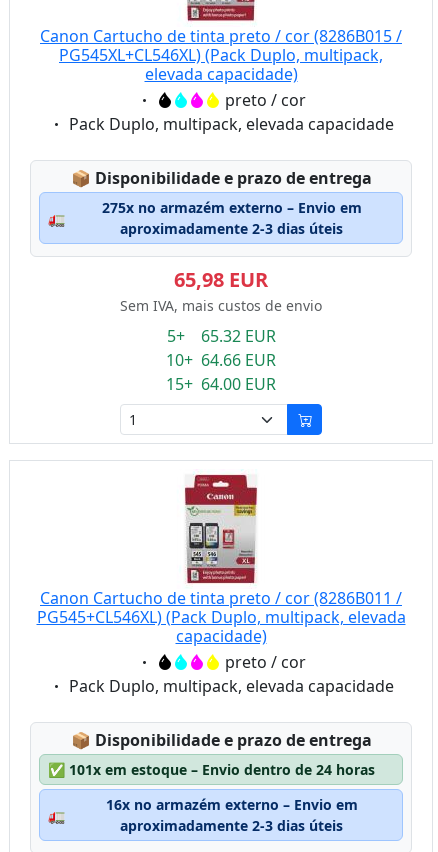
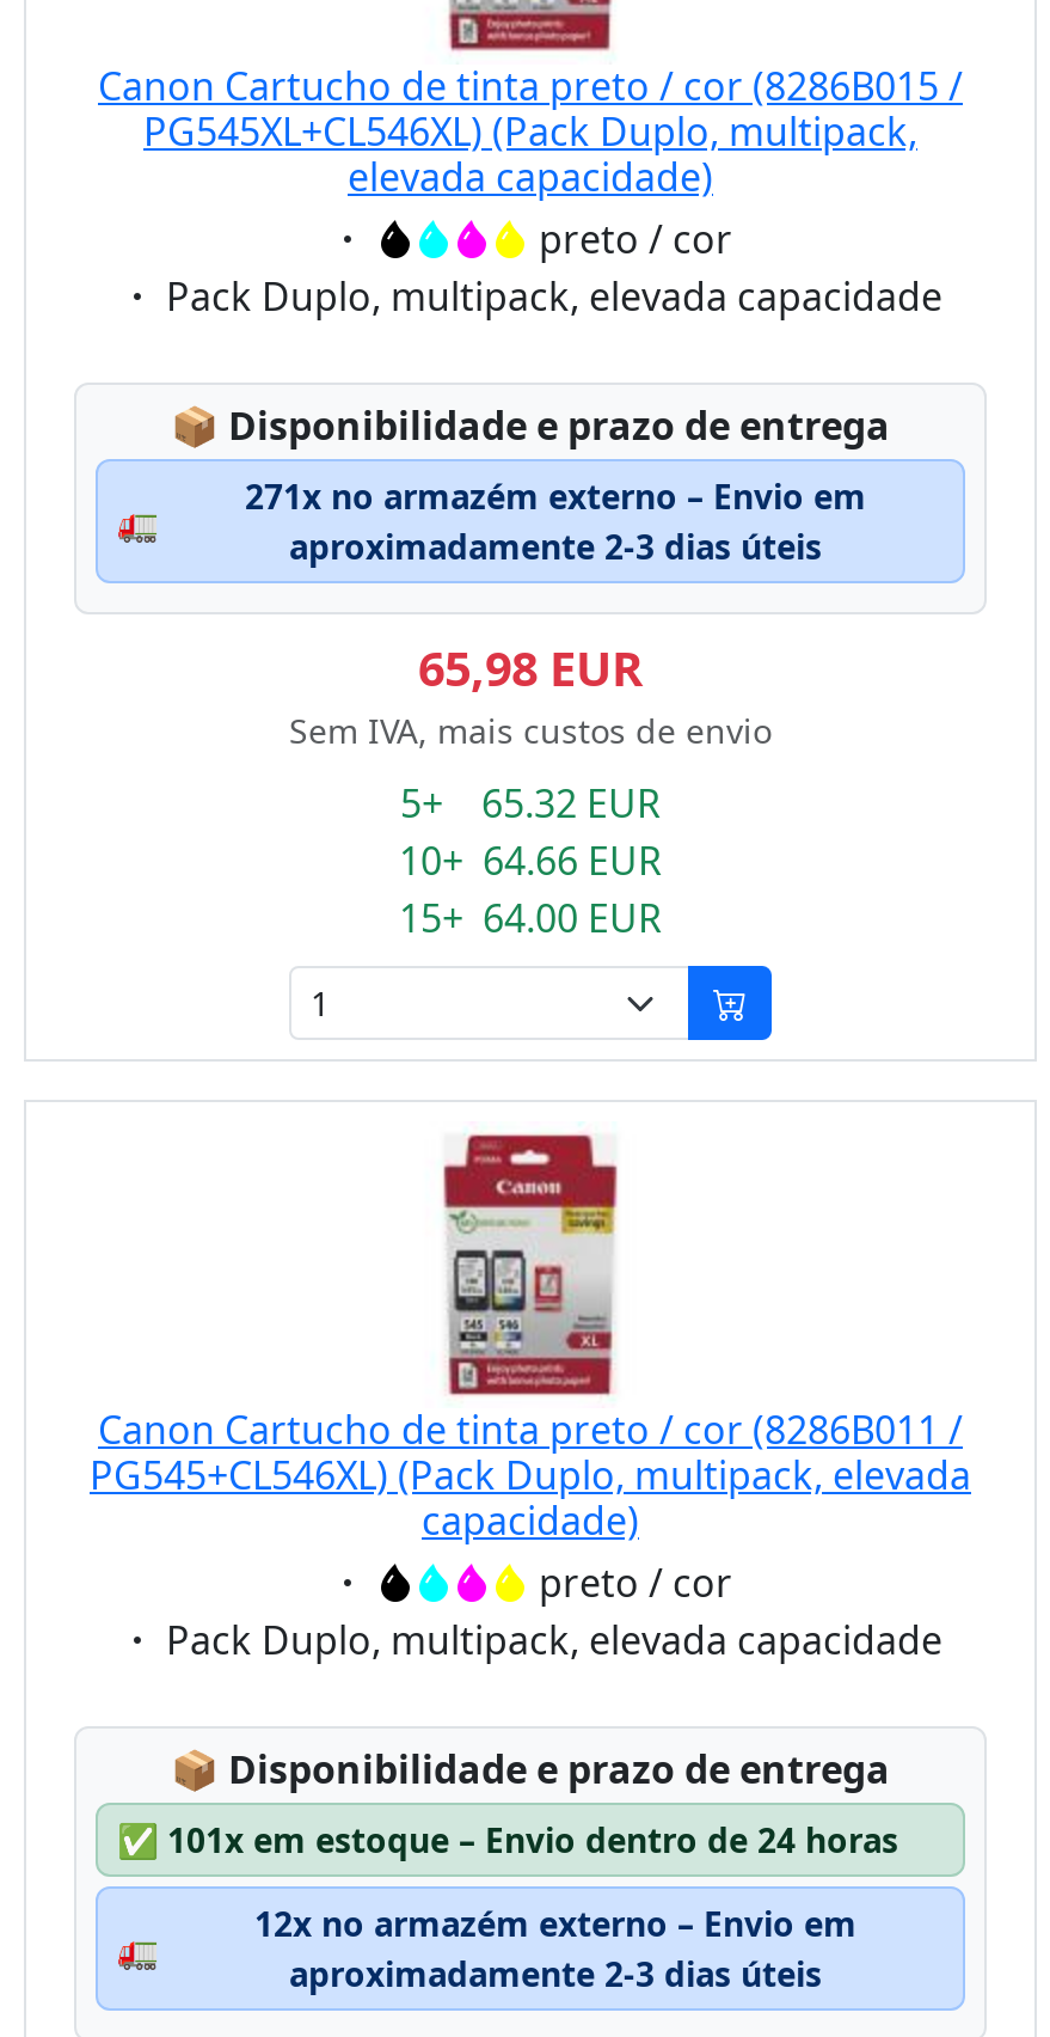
- 275x no armazém externo – Envio em
+ 271x no armazém externo – Envio em

- 16x no armazém externo – Envio em
+ 12x no armazém externo – Envio em
